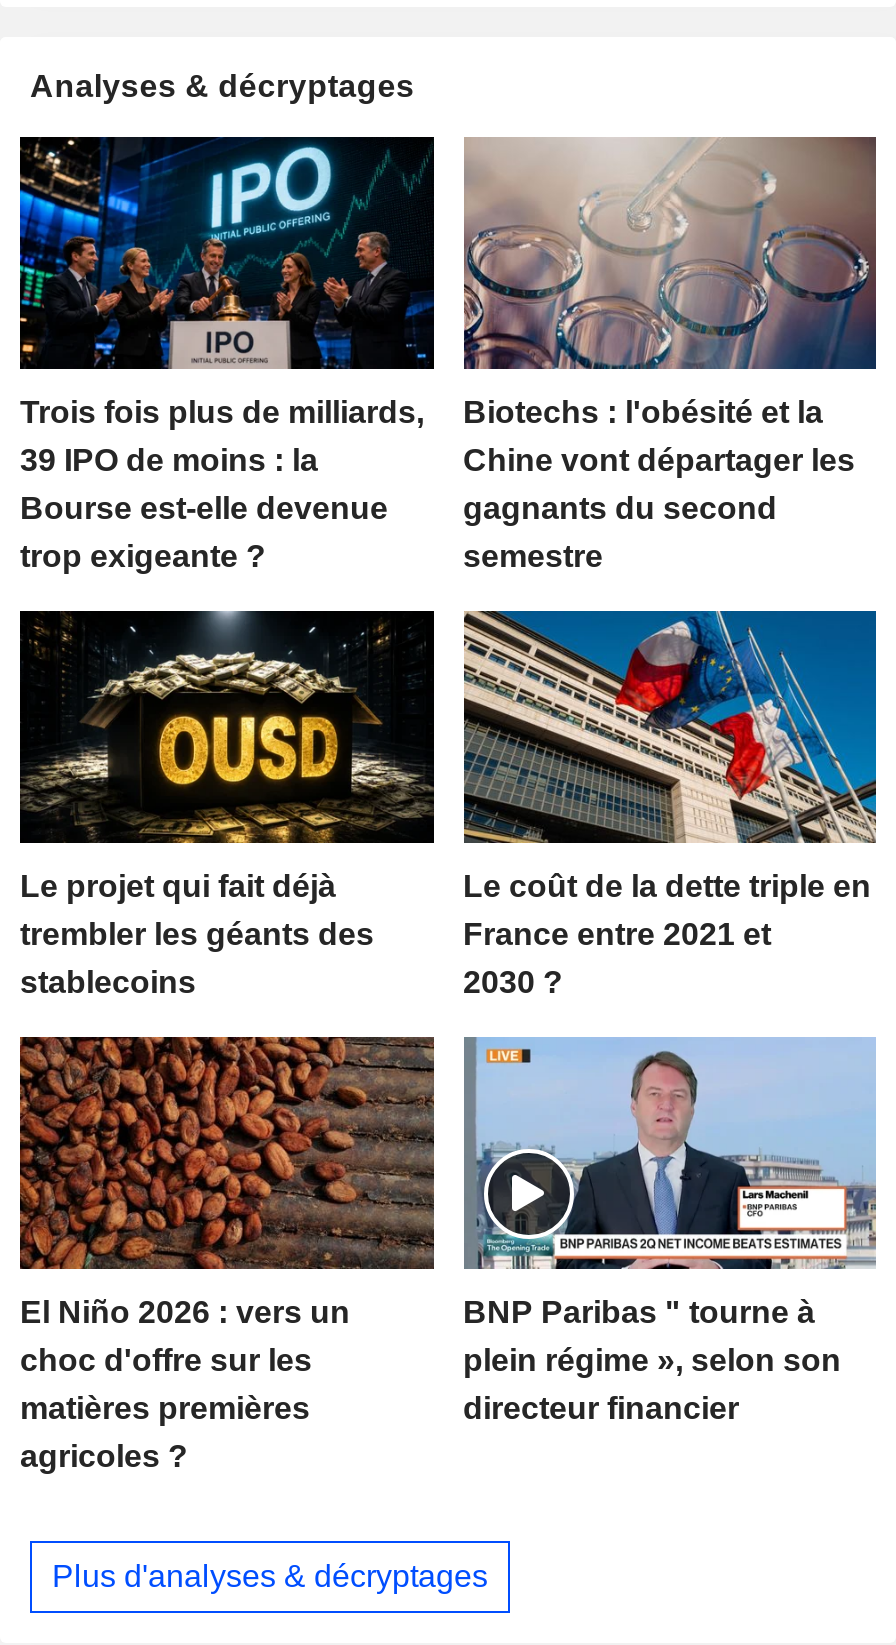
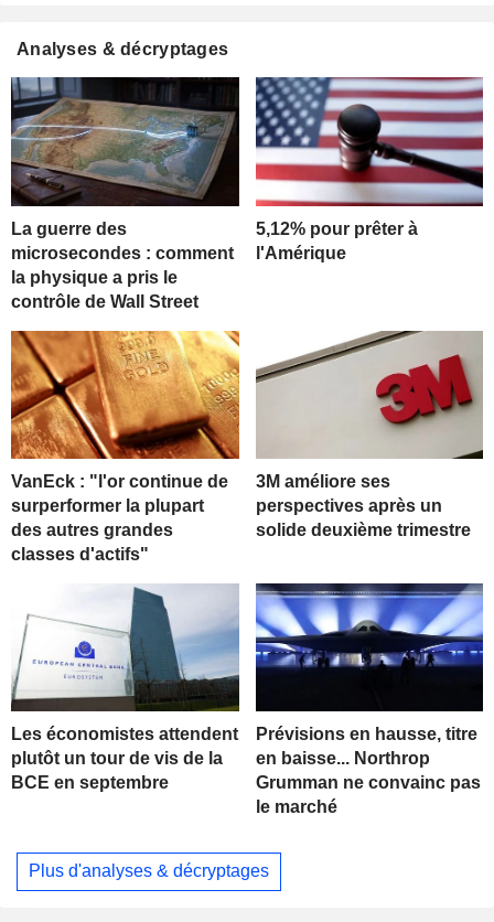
- [image]
- Trois fois plus de milliards,
- 39 IPO de moins : la
- Bourse est-elle devenue
- trop exigeante ?
+ [image]
+ La guerre des
+ microsecondes : comment
+ la physique a pris le
+ contrôle de Wall Street

- [image]
- Biotechs : l'obésité et la
- Chine vont départager les
- gagnants du second
- semestre
+ [image]
+ 5,12% pour prêter à
+ l'Amérique

- [image]
- Le projet qui fait déjà
- trembler les géants des
- stablecoins
+ [image]
+ VanEck : "l'or continue de
+ surperformer la plupart
+ des autres grandes
+ classes d'actifs"

- [image]
- Le coût de la dette triple en
- France entre 2021 et
- 2030 ?
+ [image]
+ 3M améliore ses
+ perspectives après un
+ solide deuxième trimestre

- [image]
- El Niño 2026 : vers un
- choc d'offre sur les
- matières premières
- agricoles ?
+ [image]
+ Les économistes attendent
+ plutôt un tour de vis de la
+ BCE en septembre

- [image]
- BNP Paribas " tourne à
- plein régime », selon son
- directeur financier
+ [image]
+ Prévisions en hausse, titre
+ en baisse... Northrop
+ Grumman ne convainc pas
+ le marché
